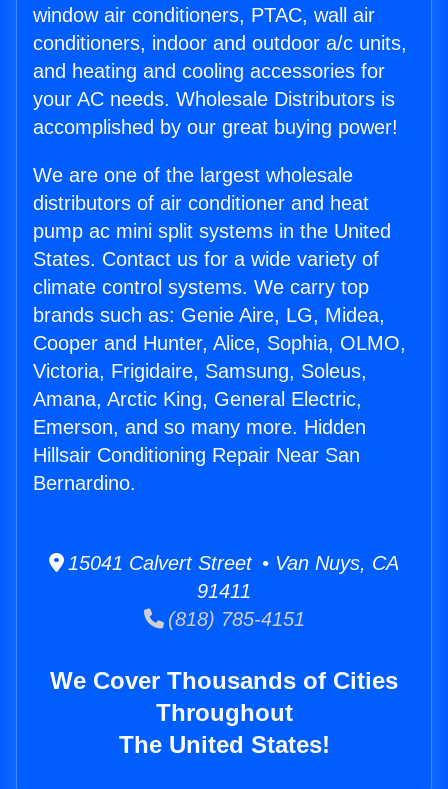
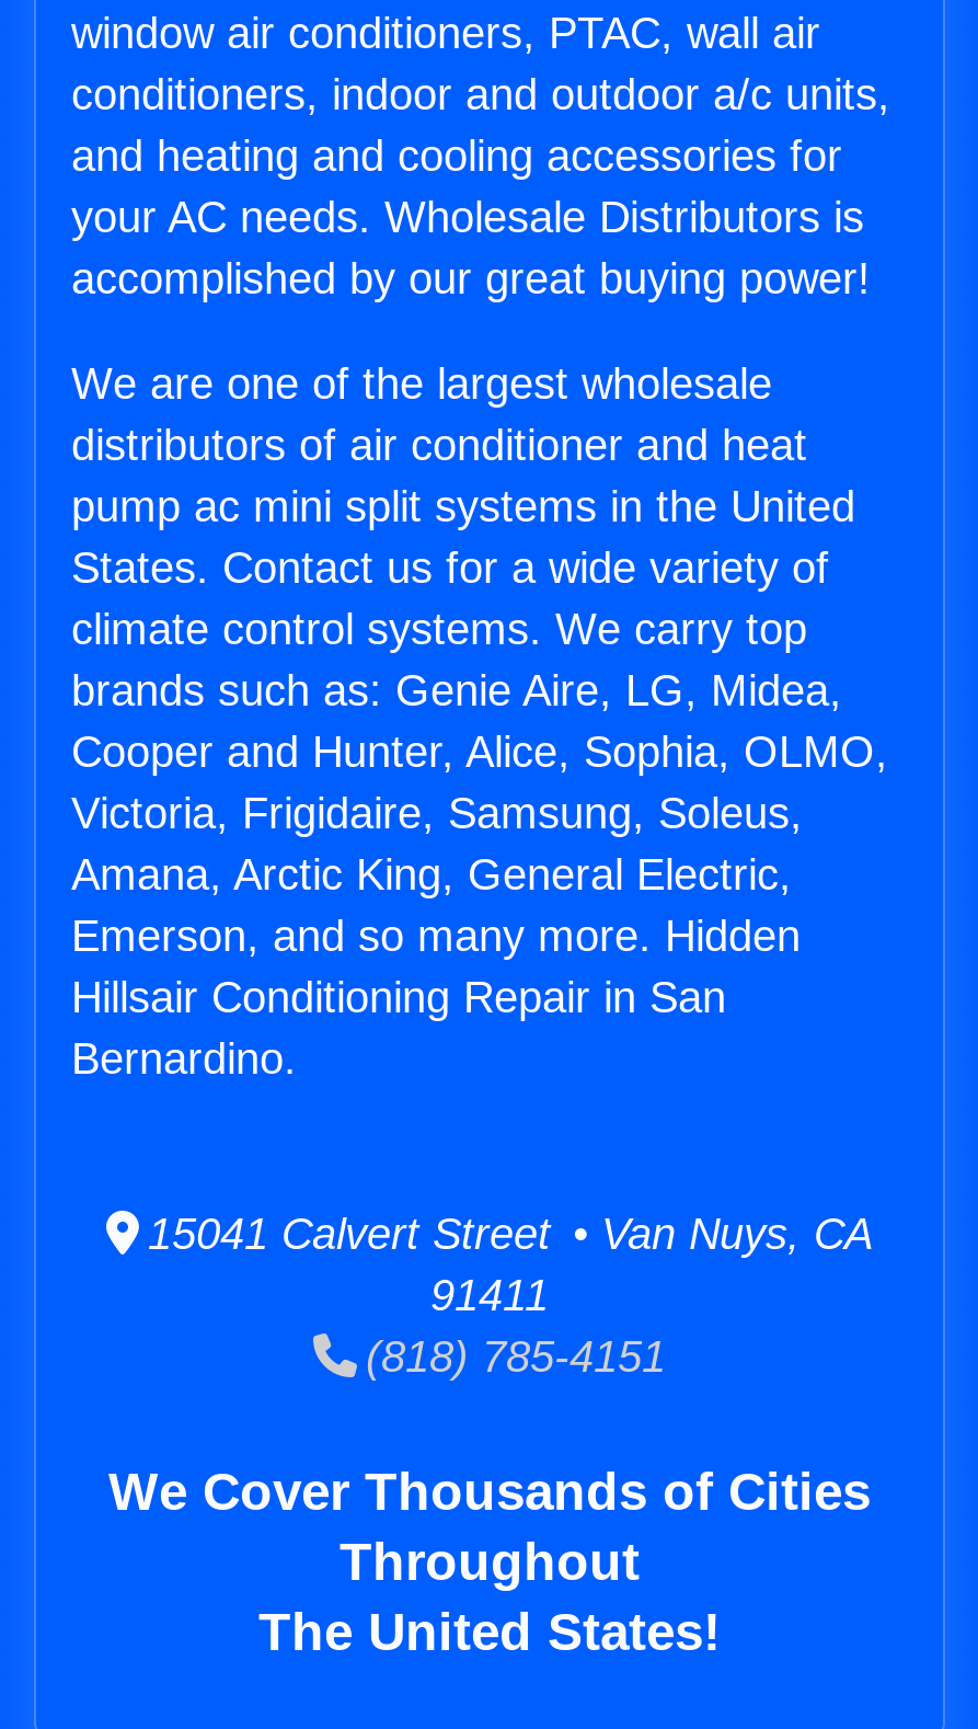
- Hillsair Conditioning Repair Near San
+ Hillsair Conditioning Repair in San
